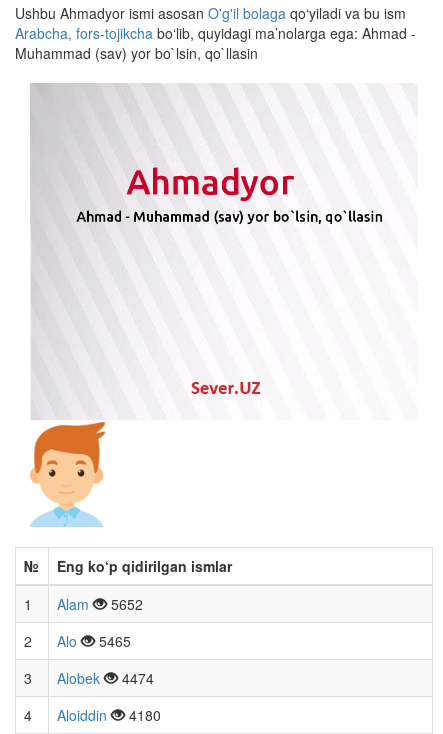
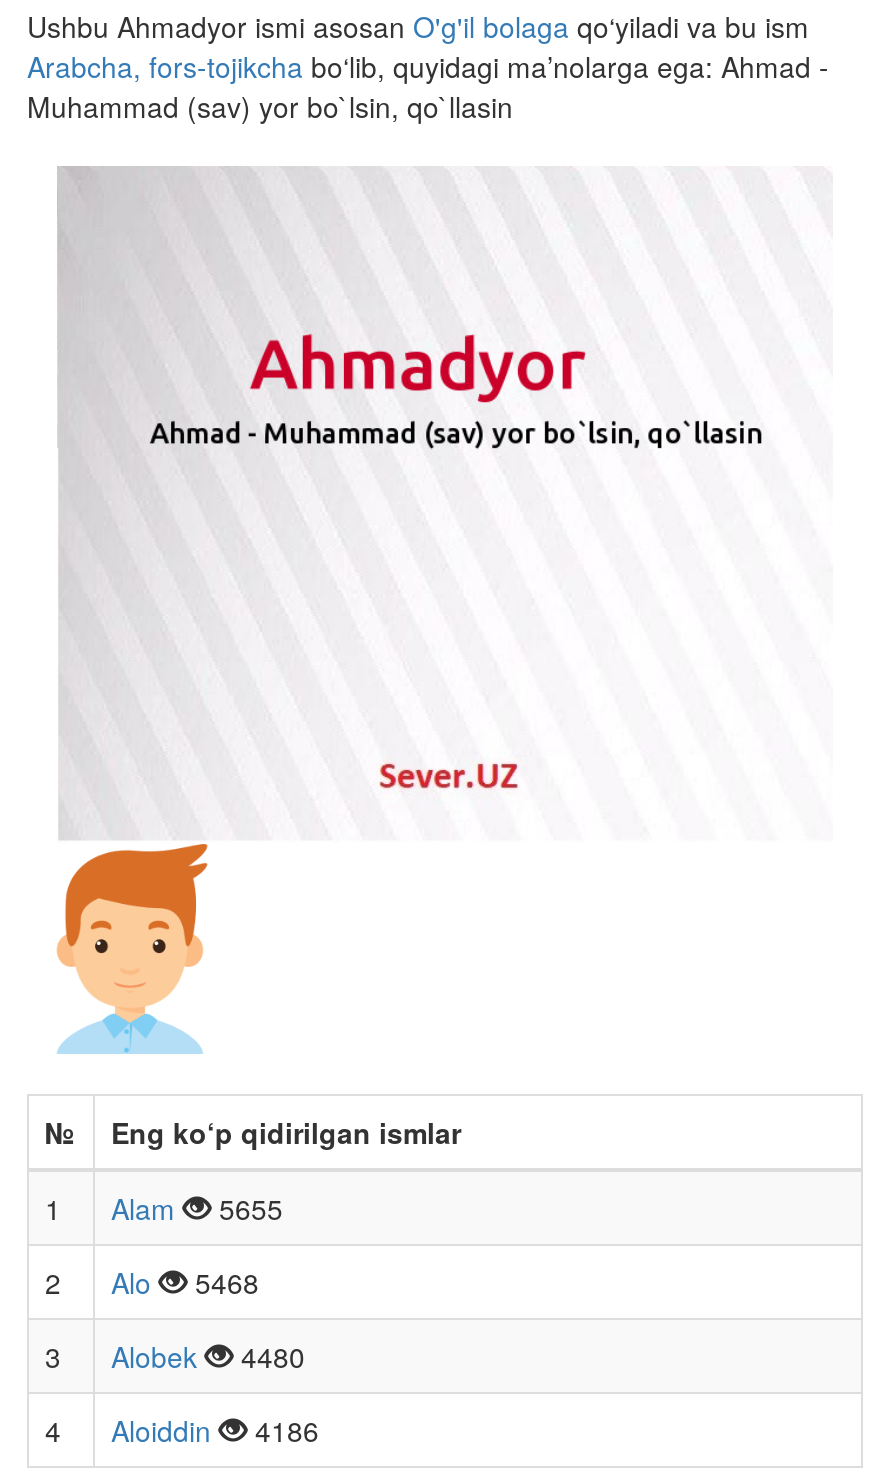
- 1 Alam 5652
+ 1 Alam 5655

- 2 Alo 5465
+ 2 Alo 5468

- 3 Alobek 4474
+ 3 Alobek 4480

- 4 Aloiddin 4180
+ 4 Aloiddin 4186
